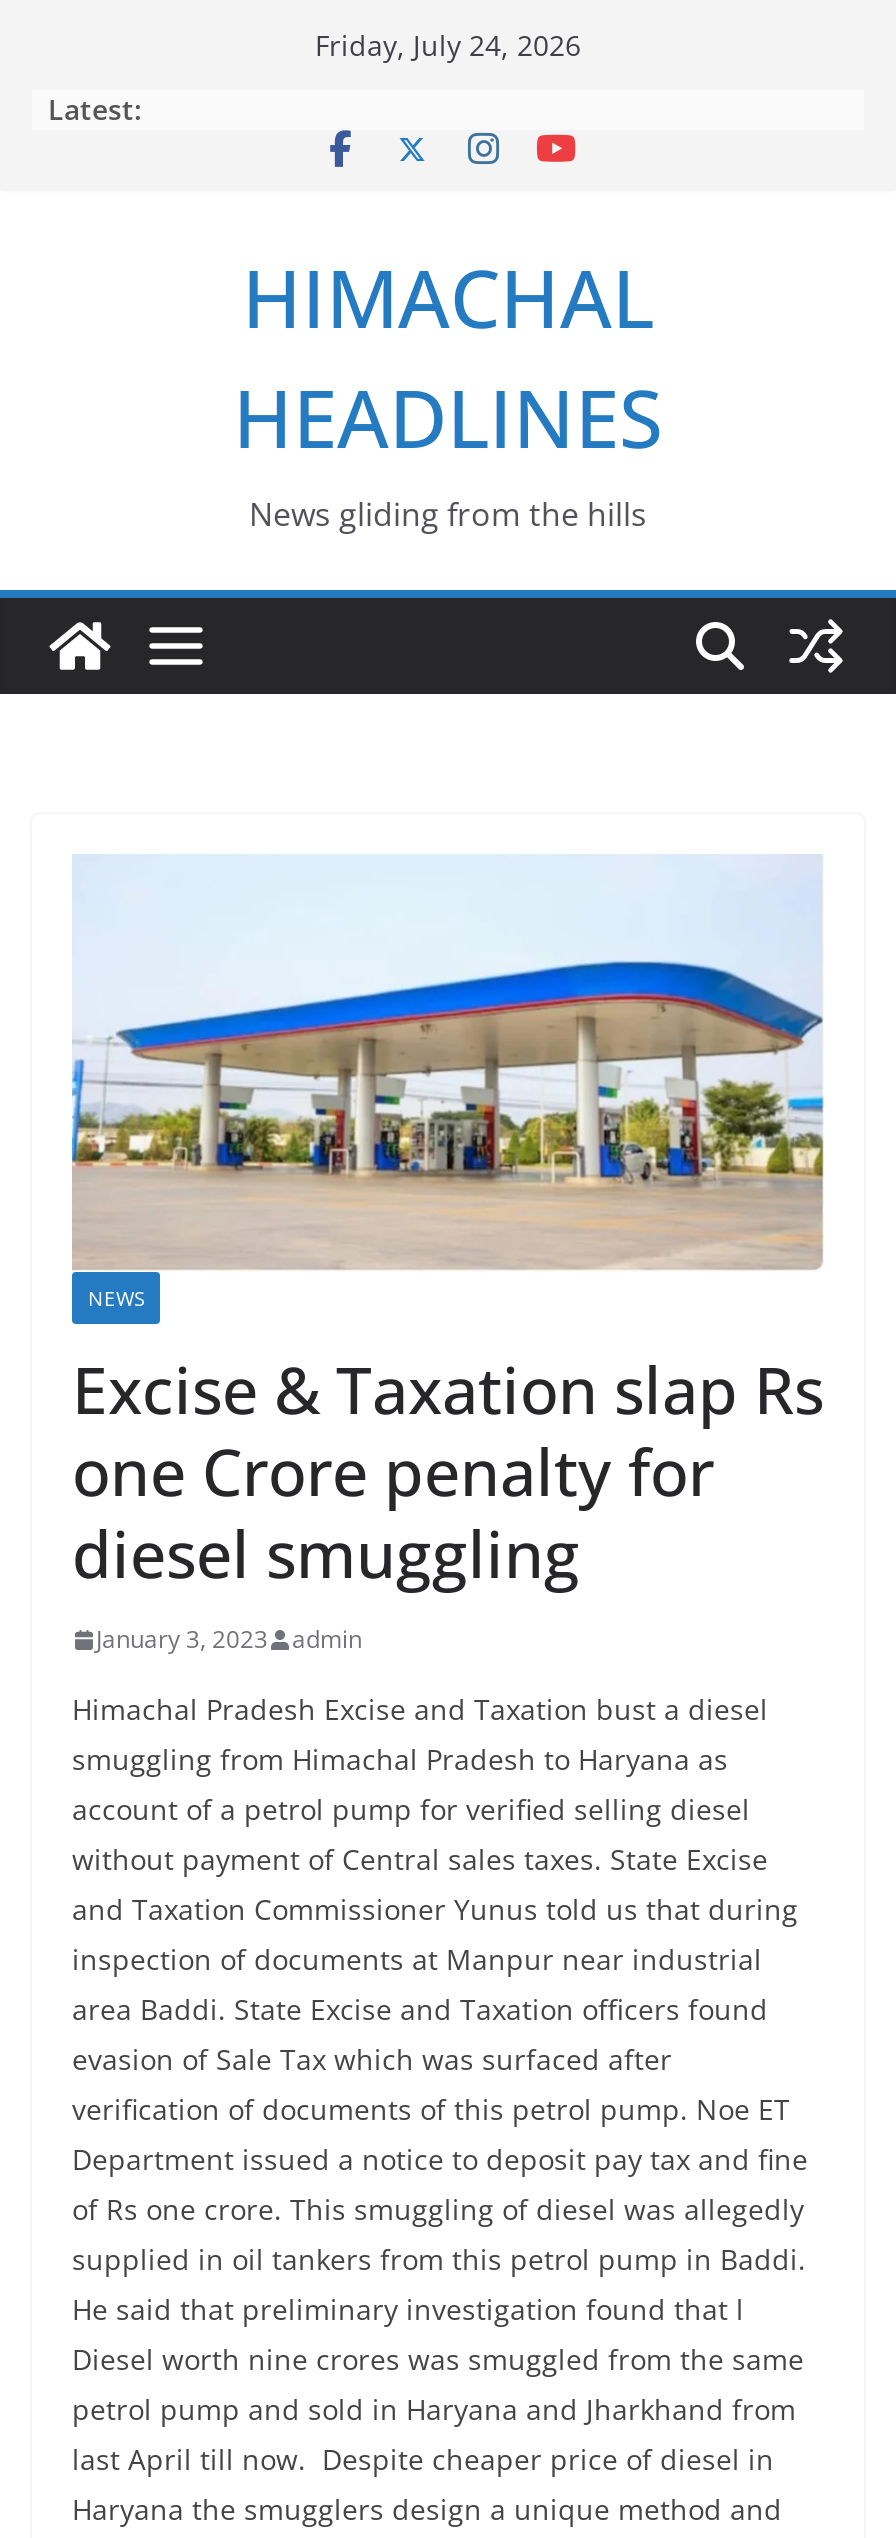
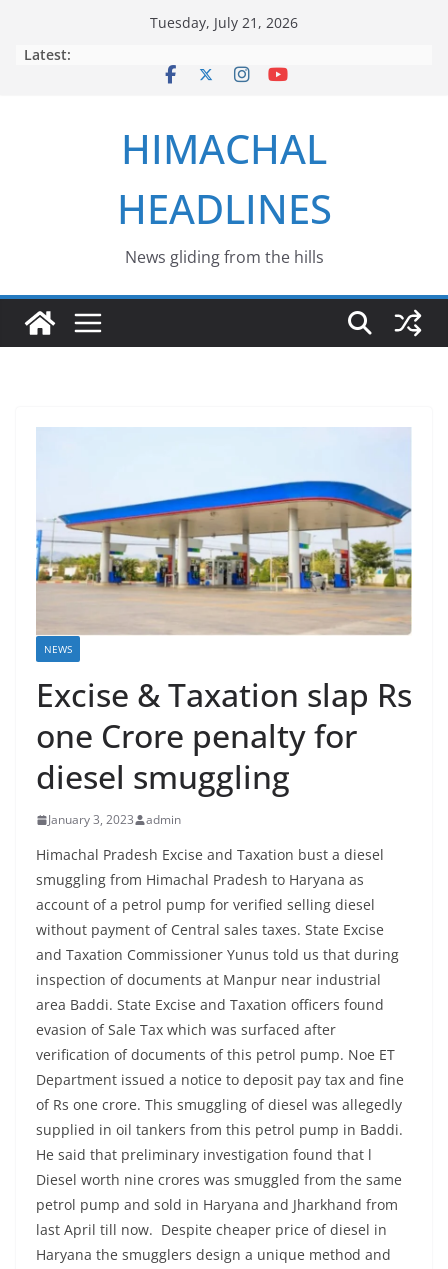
- Friday, July 24, 2026
+ Tuesday, July 21, 2026
